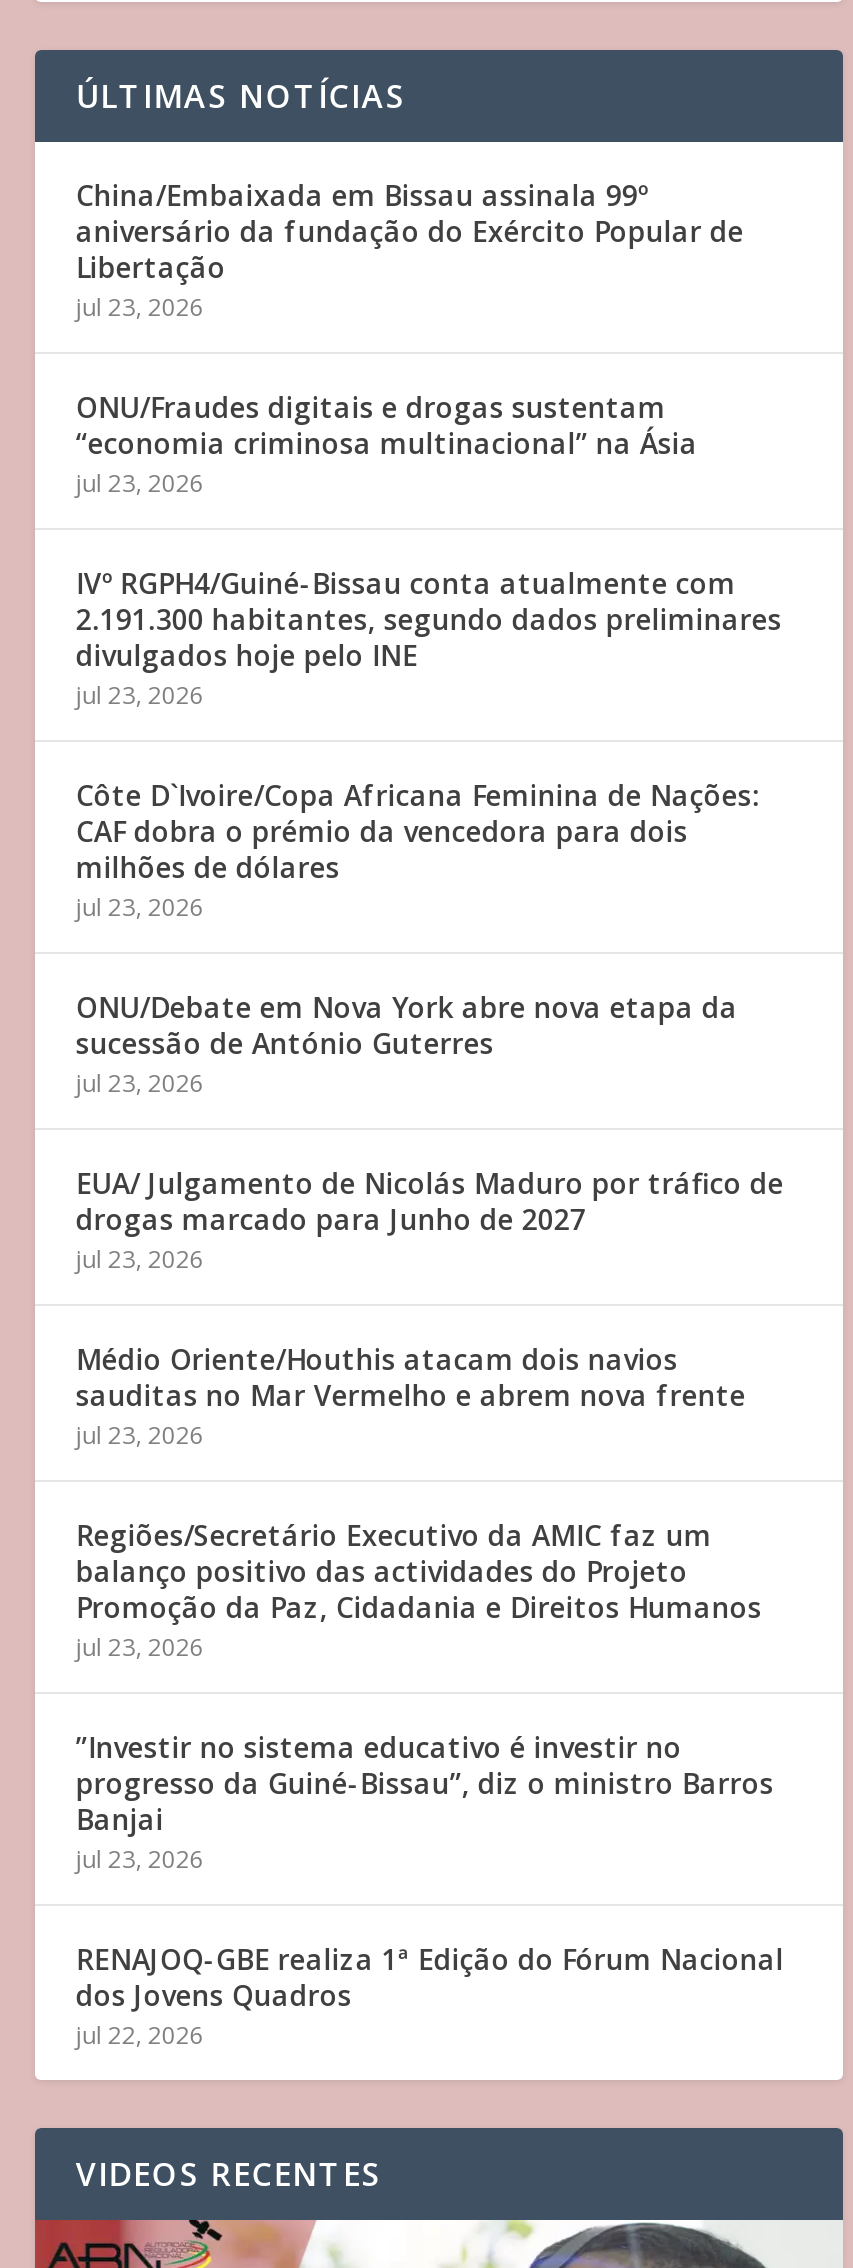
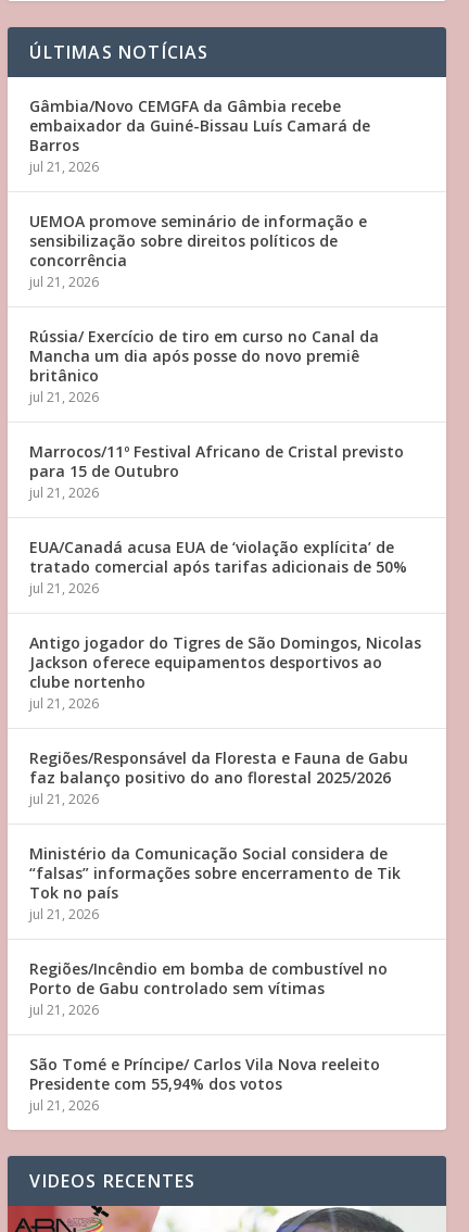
- China/Embaixada em Bissau assinala 99º
- aniversário da fundação do Exército Popular de
- Libertação
- jul 23, 2026
+ Gâmbia/Novo CEMGFA da Gâmbia recebe
+ embaixador da Guiné-Bissau Luís Camará de
+ Barros
+ jul 21, 2026

- ONU/Fraudes digitais e drogas sustentam
- “economia criminosa multinacional” na Ásia
- jul 23, 2026
+ UEMOA promove seminário de informação e
+ sensibilização sobre direitos políticos de
+ concorrência
+ jul 21, 2026

- IVº RGPH4/Guiné-Bissau conta atualmente com
- 2.191.300 habitantes, segundo dados preliminares
- divulgados hoje pelo INE
- jul 23, 2026
+ Rússia/ Exercício de tiro em curso no Canal da
+ Mancha um dia após posse do novo premiê
+ britânico
+ jul 21, 2026

- Côte D`Ivoire/Copa Africana Feminina de Nações:
- CAF dobra o prémio da vencedora para dois
- milhões de dólares
- jul 23, 2026
+ Marrocos/11º Festival Africano de Cristal previsto
+ para 15 de Outubro
+ jul 21, 2026

- ONU/Debate em Nova York abre nova etapa da
- sucessão de António Guterres
- jul 23, 2026
+ EUA/Canadá acusa EUA de ‘violação explícita’ de
+ tratado comercial após tarifas adicionais de 50%
+ jul 21, 2026

- EUA/ Julgamento de Nicolás Maduro por tráfico de
- drogas marcado para Junho de 2027
- jul 23, 2026
+ Antigo jogador do Tigres de São Domingos, Nicolas
+ Jackson oferece equipamentos desportivos ao
+ clube nortenho
+ jul 21, 2026

- Médio Oriente/Houthis atacam dois navios
- sauditas no Mar Vermelho e abrem nova frente
- jul 23, 2026
+ Regiões/Responsável da Floresta e Fauna de Gabu
+ faz balanço positivo do ano florestal 2025/2026
+ jul 21, 2026

- Regiões/Secretário Executivo da AMIC faz um
- balanço positivo das actividades do Projeto
- Promoção da Paz, Cidadania e Direitos Humanos
- jul 23, 2026
+ Ministério da Comunicação Social considera de
+ “falsas” informações sobre encerramento de Tik
+ Tok no país
+ jul 21, 2026

- ”Investir no sistema educativo é investir no
- progresso da Guiné-Bissau”, diz o ministro Barros
- Banjai
- jul 23, 2026
+ Regiões/Incêndio em bomba de combustível no
+ Porto de Gabu controlado sem vítimas
+ jul 21, 2026

- RENAJOQ-GBE realiza 1ª Edição do Fórum Nacional
- dos Jovens Quadros
- jul 22, 2026
+ São Tomé e Príncipe/ Carlos Vila Nova reeleito
+ Presidente com 55,94% dos votos
+ jul 21, 2026
